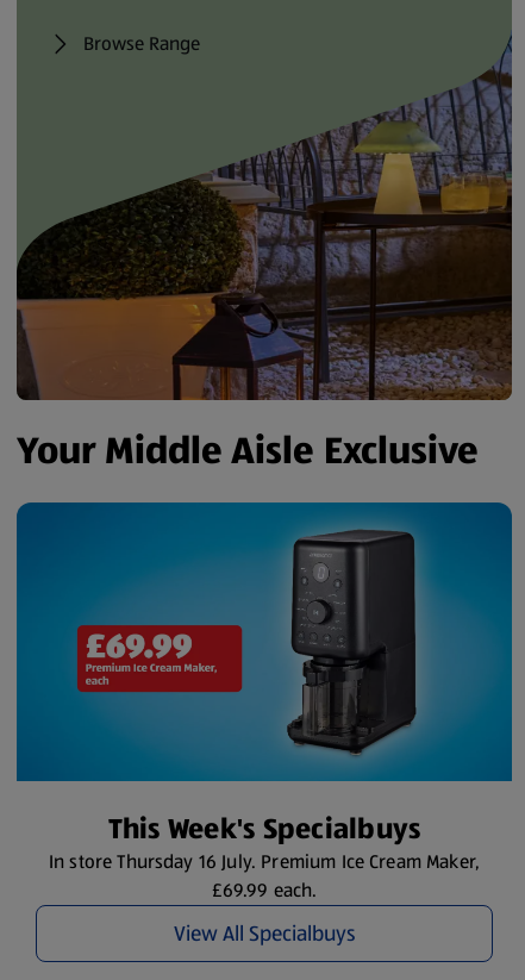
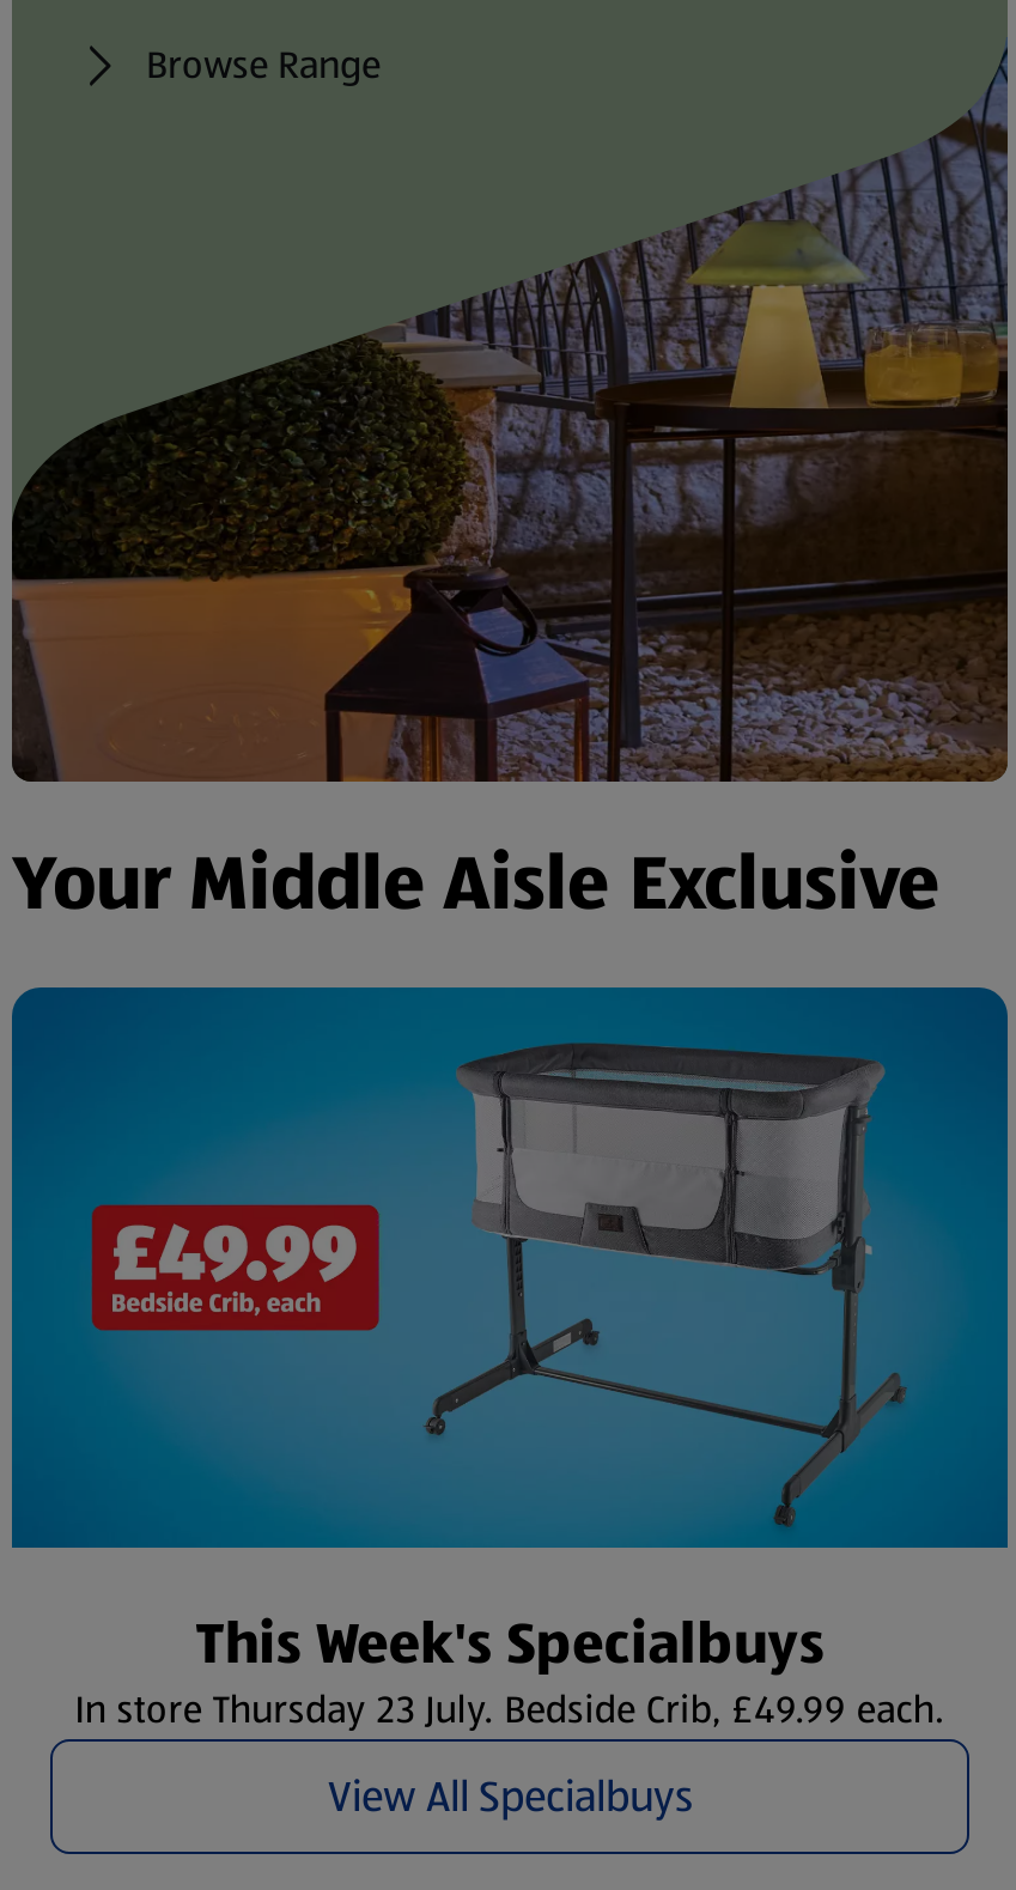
- [image]
+ [image]

- In store Thursday 16 July. Premium Ice Cream Maker,
- £69.99 each.
+ In store Thursday 23 July. Bedside Crib, £49.99 each.
